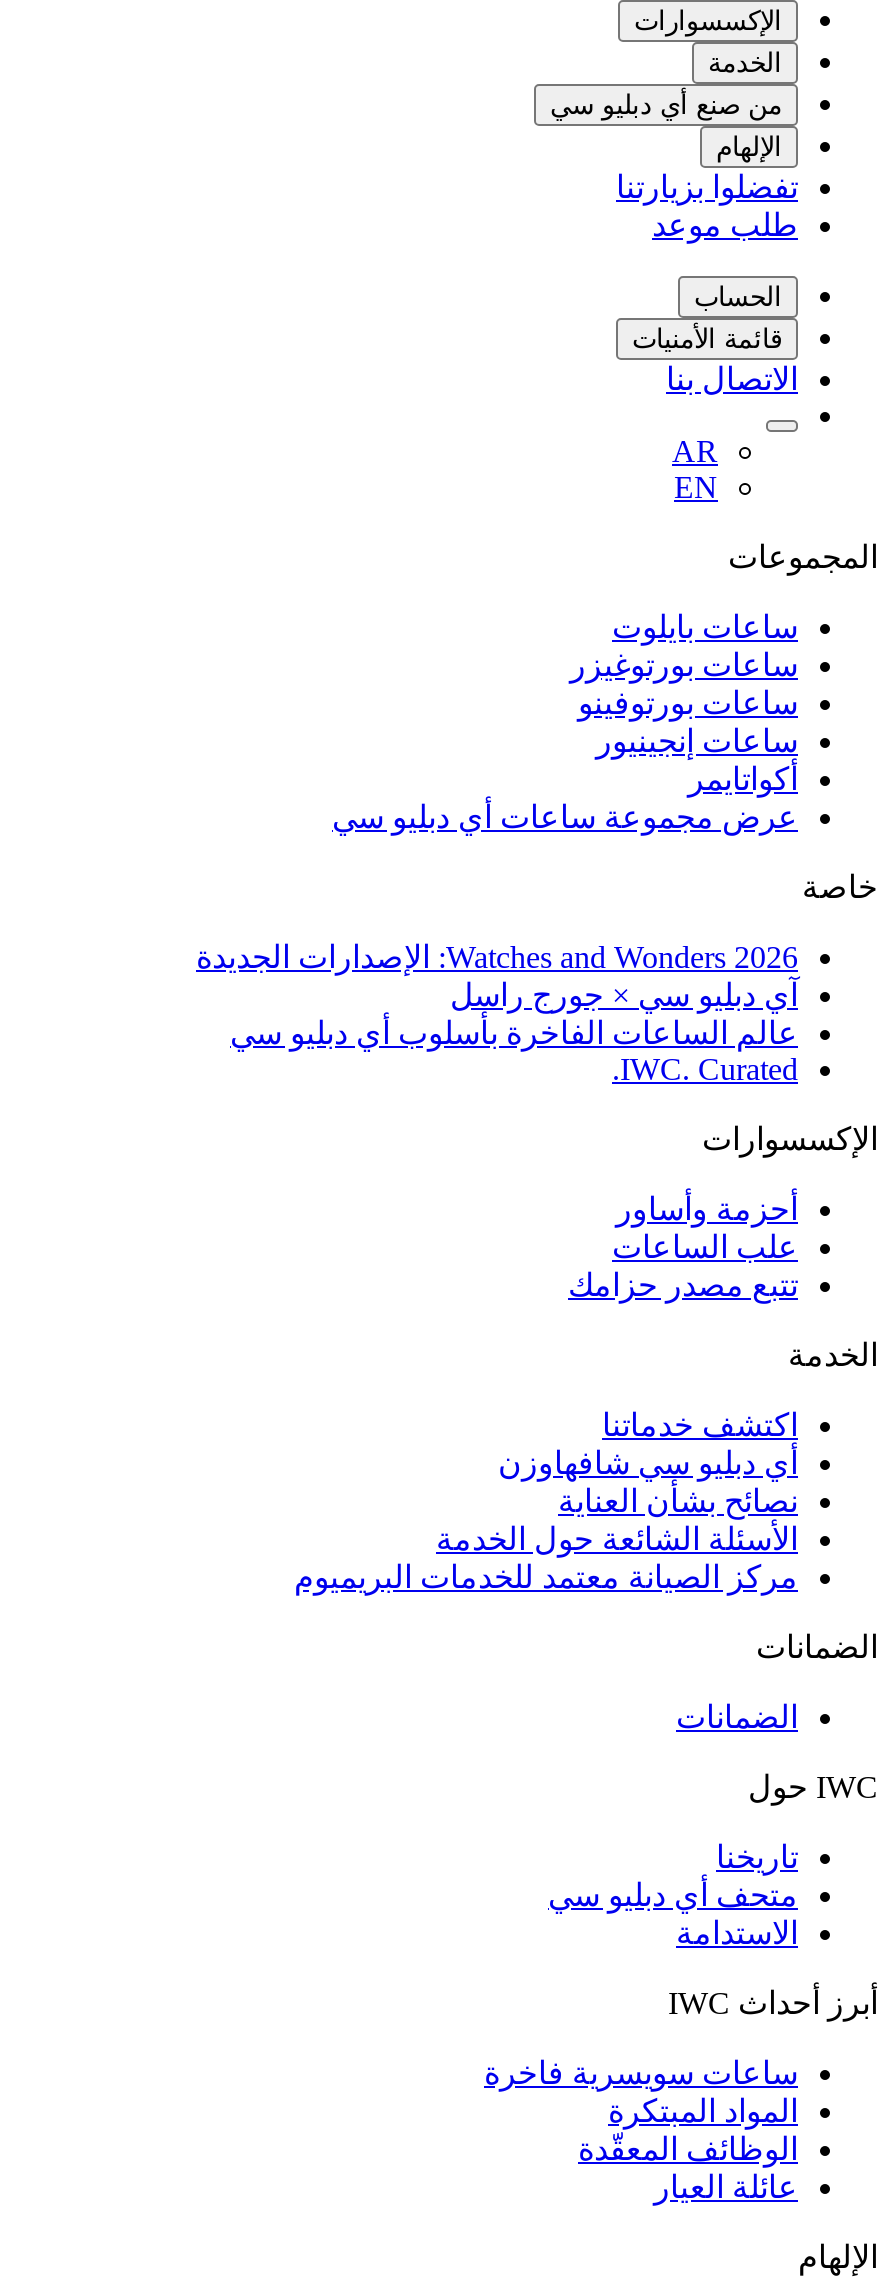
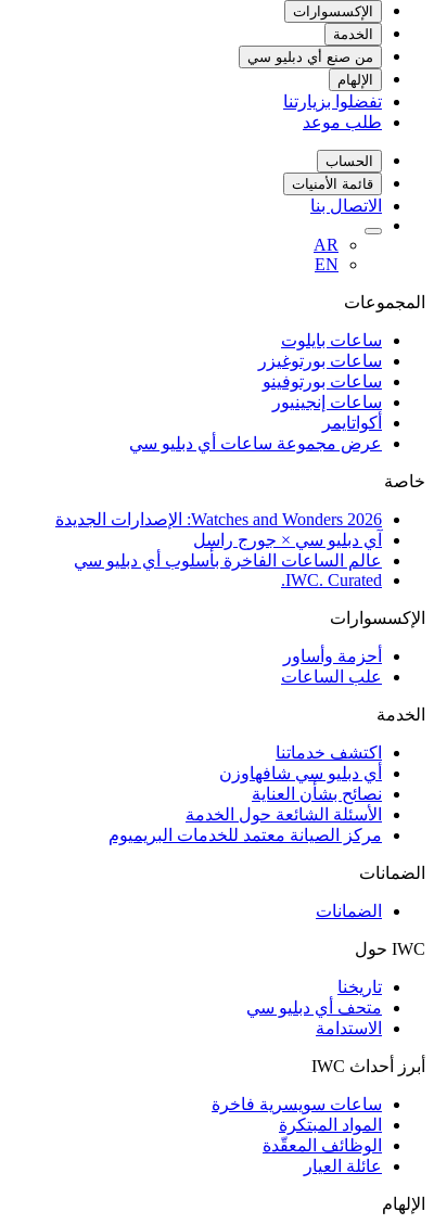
- تتبع مصدر حزامك
